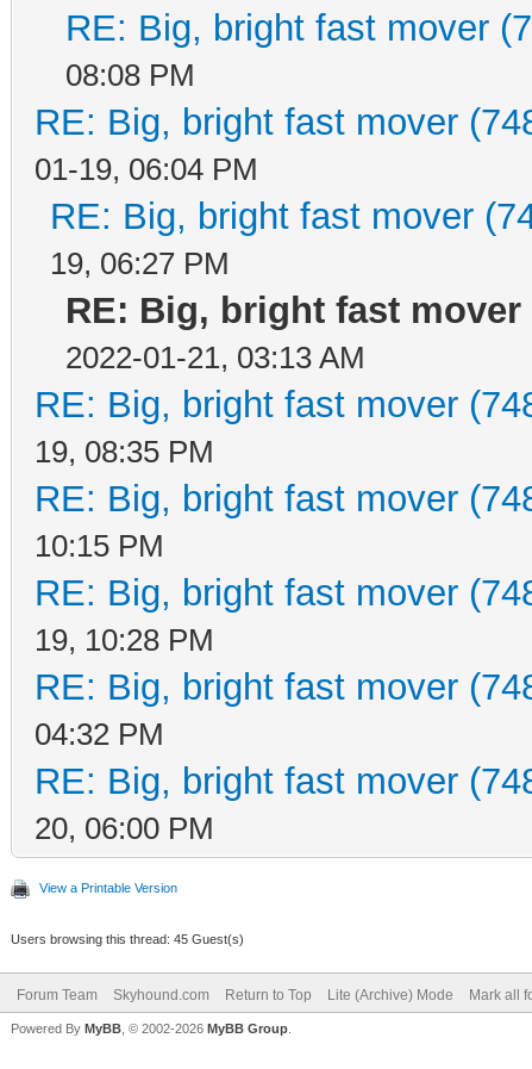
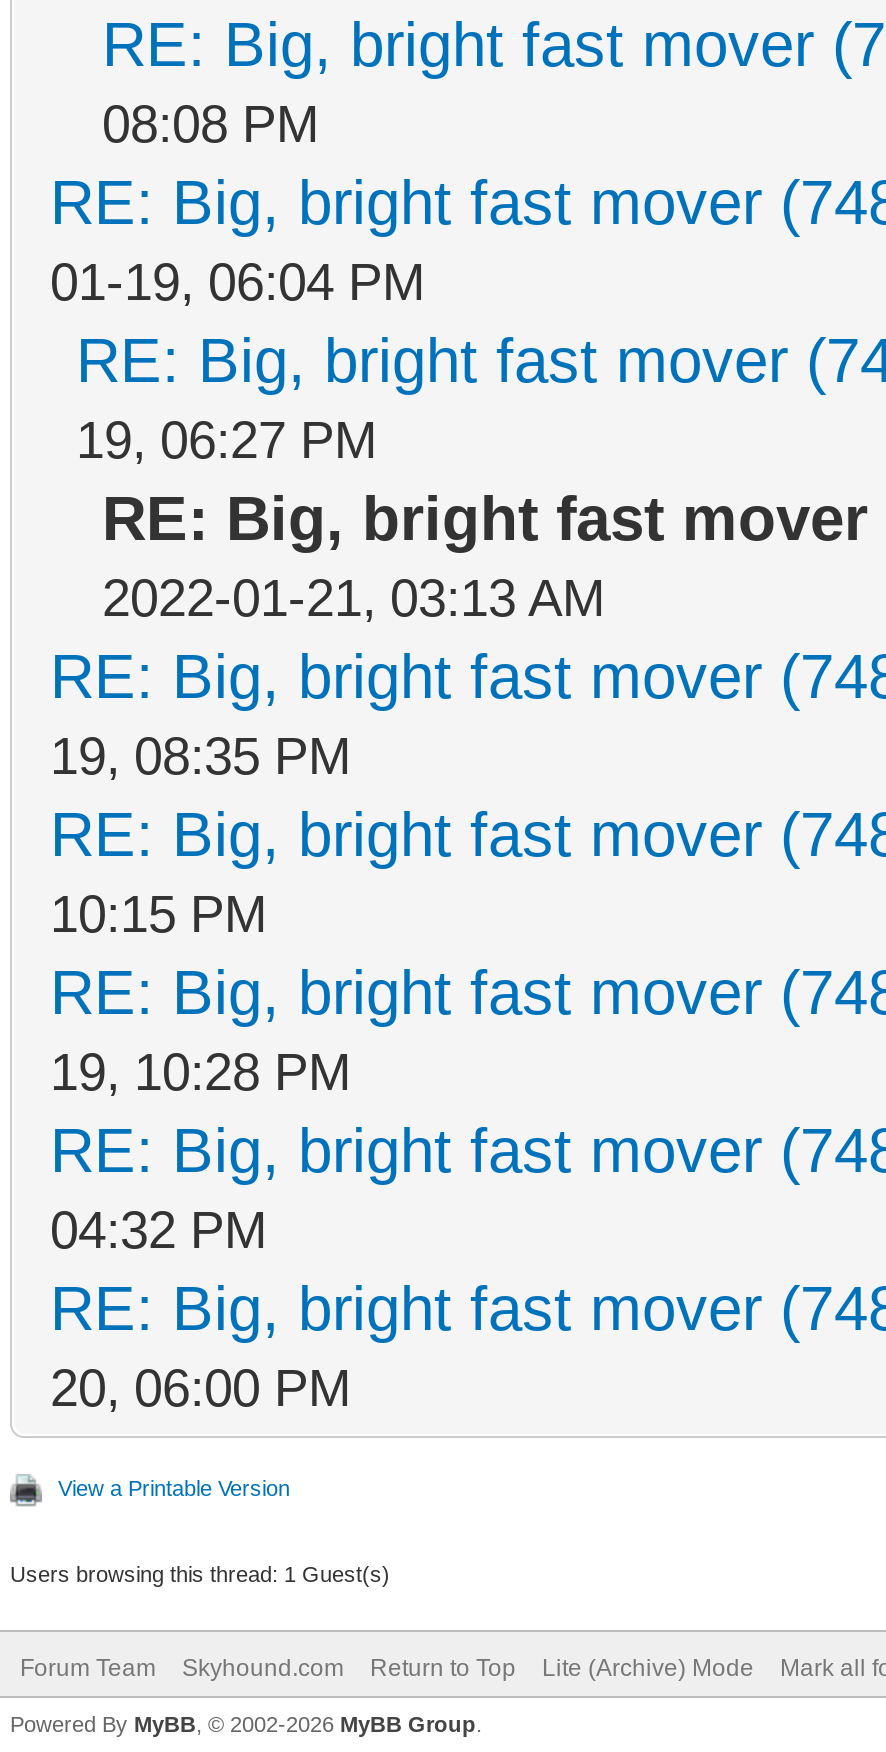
- Users browsing this thread: 45 Guest(s)
+ Users browsing this thread: 1 Guest(s)
